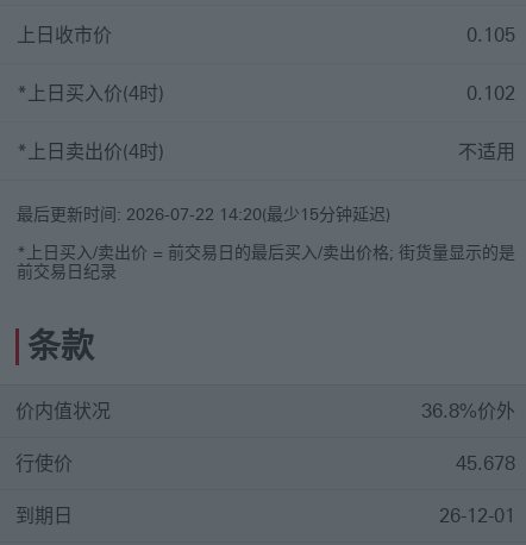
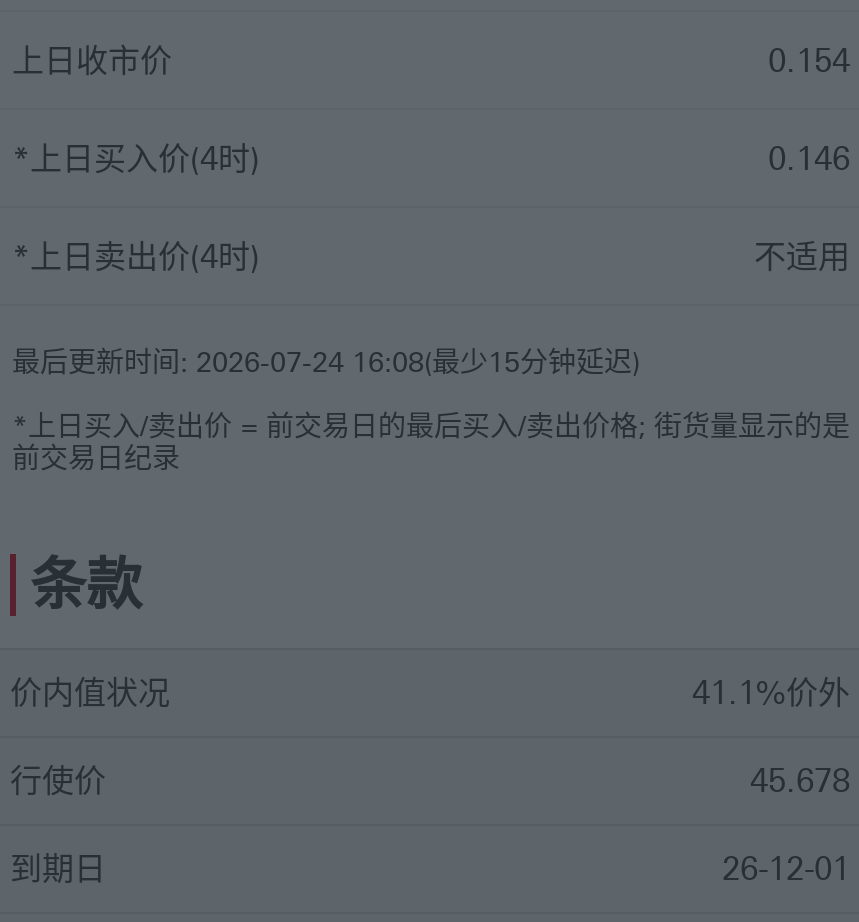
- 0.105
+ 0.154

- 0.102
+ 0.146

- 最后更新时间: 2026-07-22 14:20(最少15分钟延迟)
+ 最后更新时间: 2026-07-24 16:08(最少15分钟延迟)

- 36.8%价外
+ 41.1%价外
